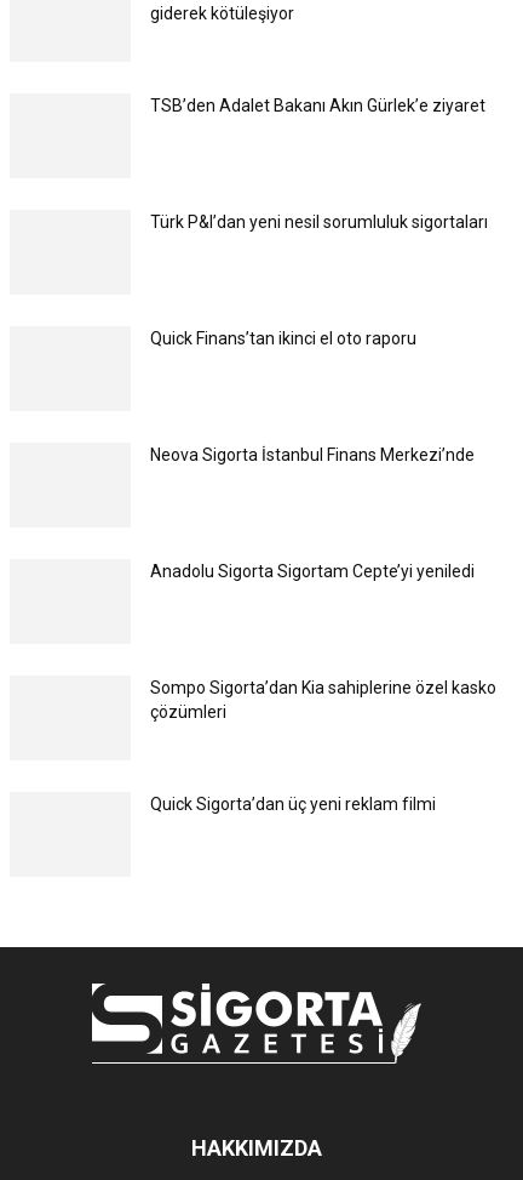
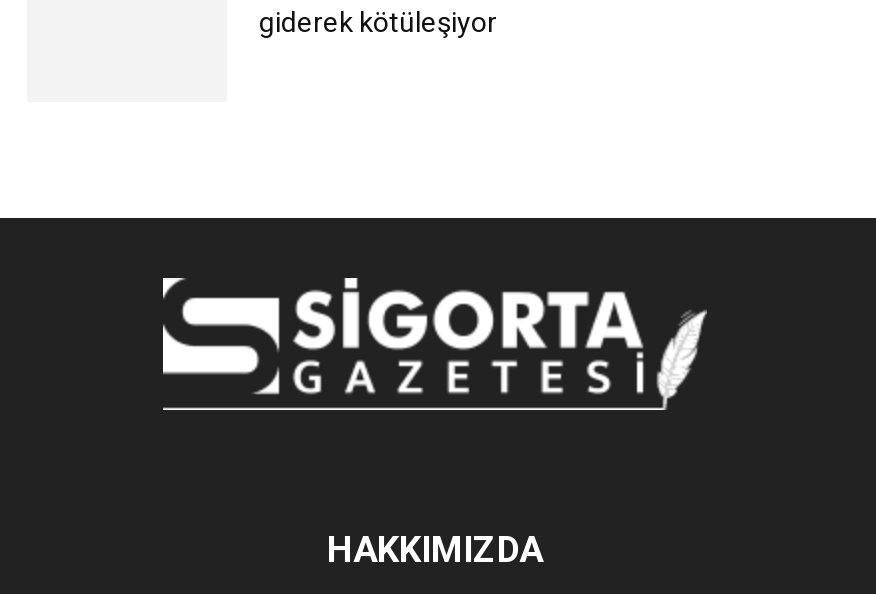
- TSB’den Adalet Bakanı Akın Gürlek’e ziyaret

- Türk P&I’dan yeni nesil sorumluluk sigortaları

- Quick Finans’tan ikinci el oto raporu

- Neova Sigorta İstanbul Finans Merkezi’nde

- Anadolu Sigorta Sigortam Cepte’yi yeniledi

- Sompo Sigorta’dan Kia sahiplerine özel kasko
- çözümleri

- Quick Sigorta’dan üç yeni reklam filmi
